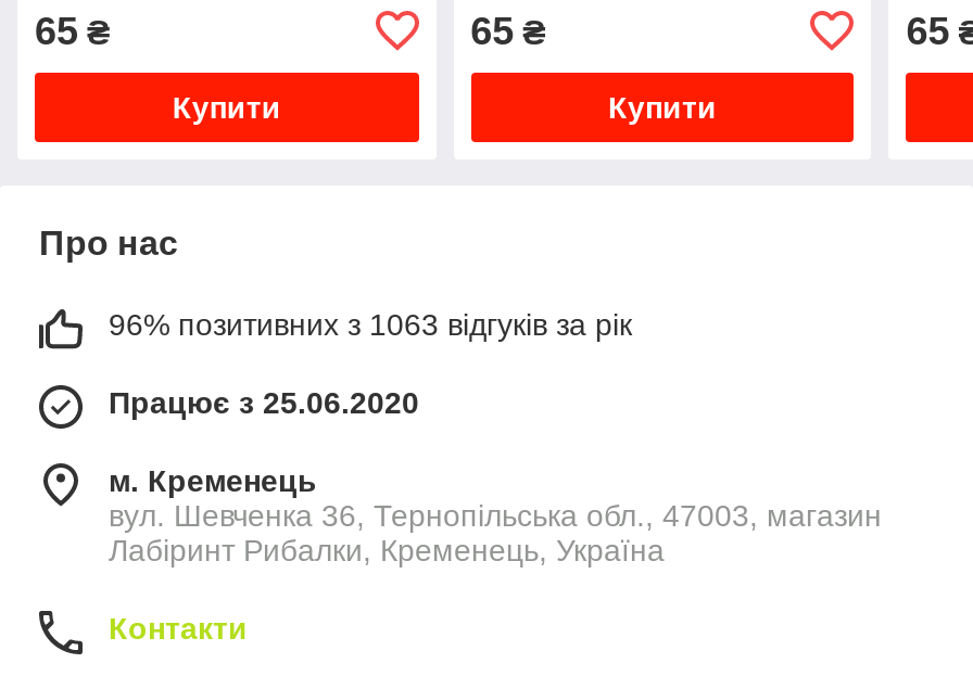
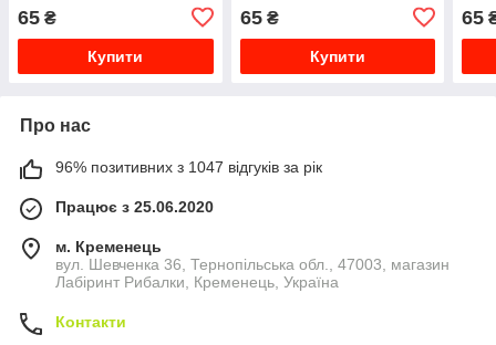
- 96% позитивних з 1063 відгуків за рік
+ 96% позитивних з 1047 відгуків за рік
